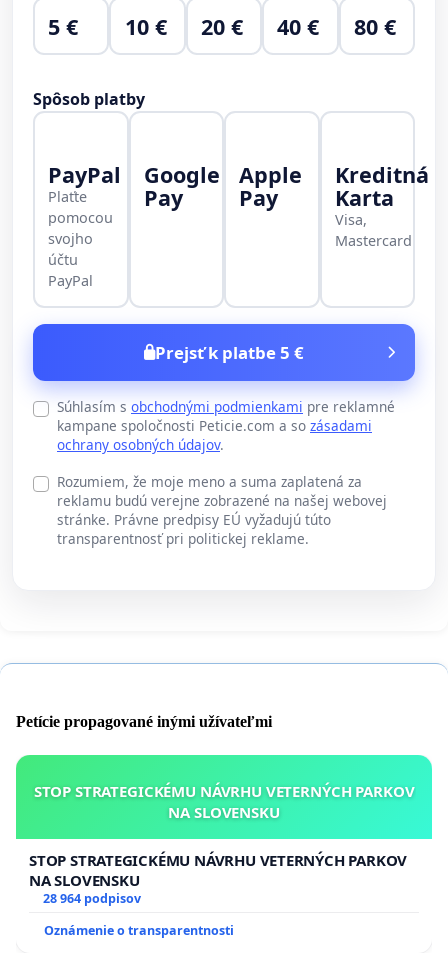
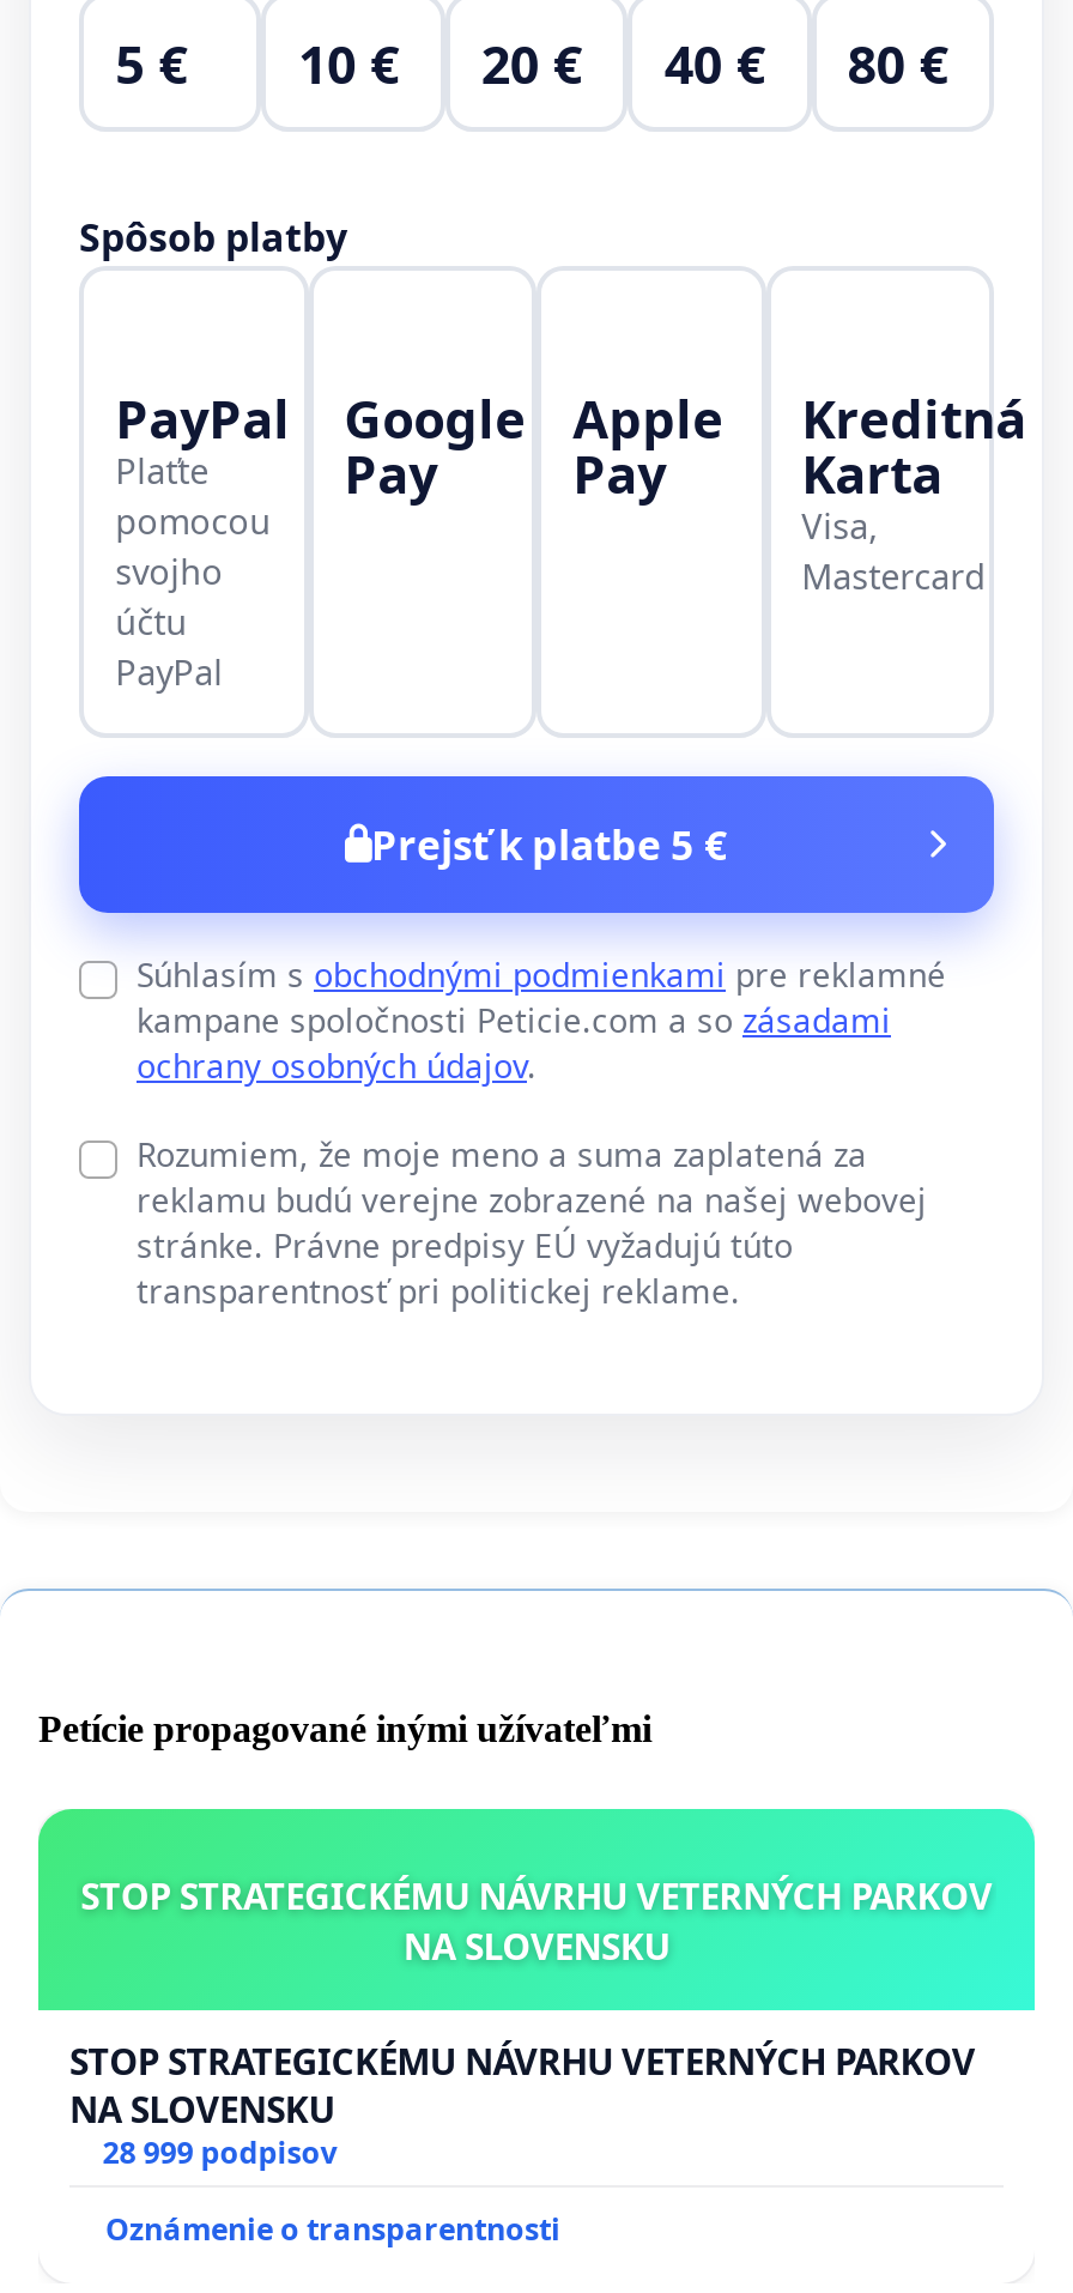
- 28 964 podpisov
+ 28 999 podpisov
